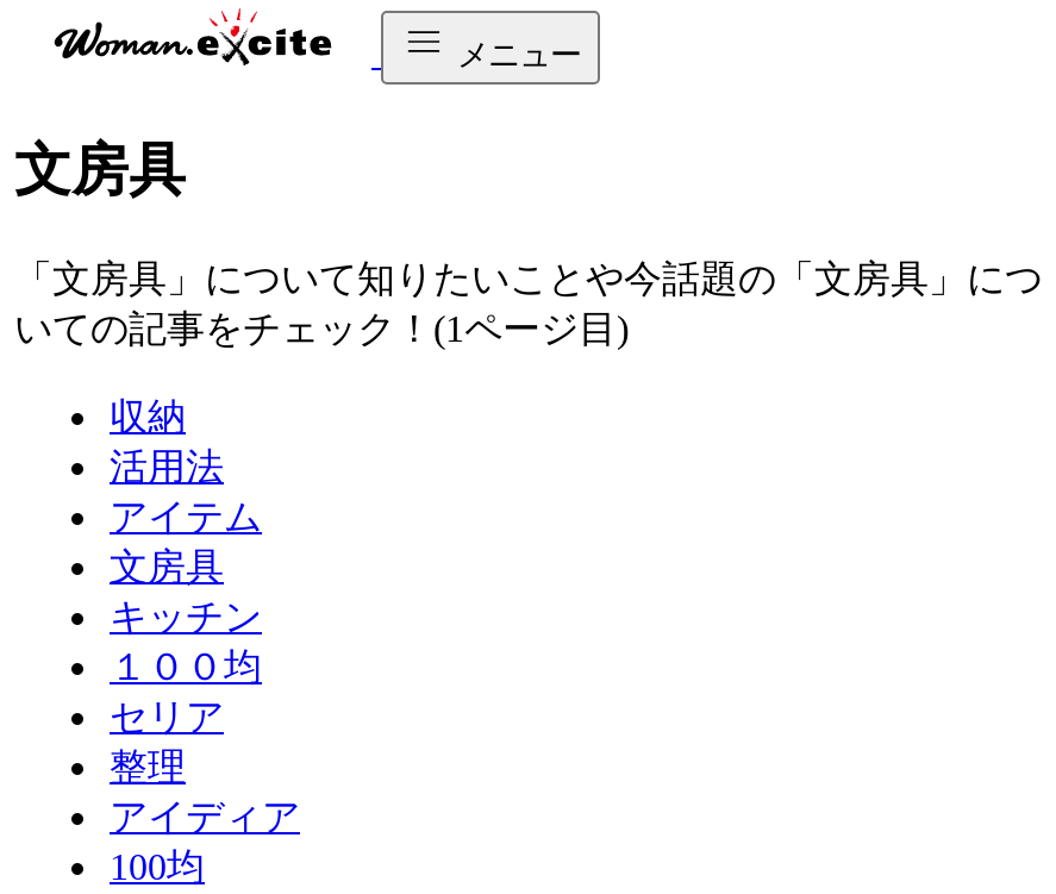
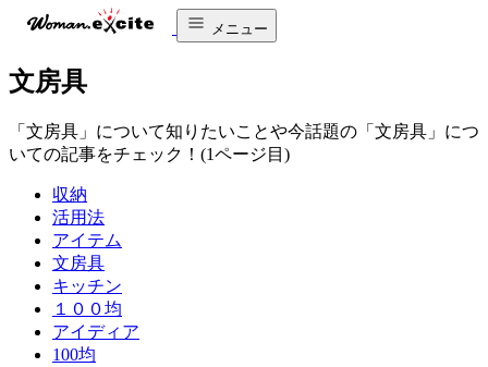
- セリア
- 整理
